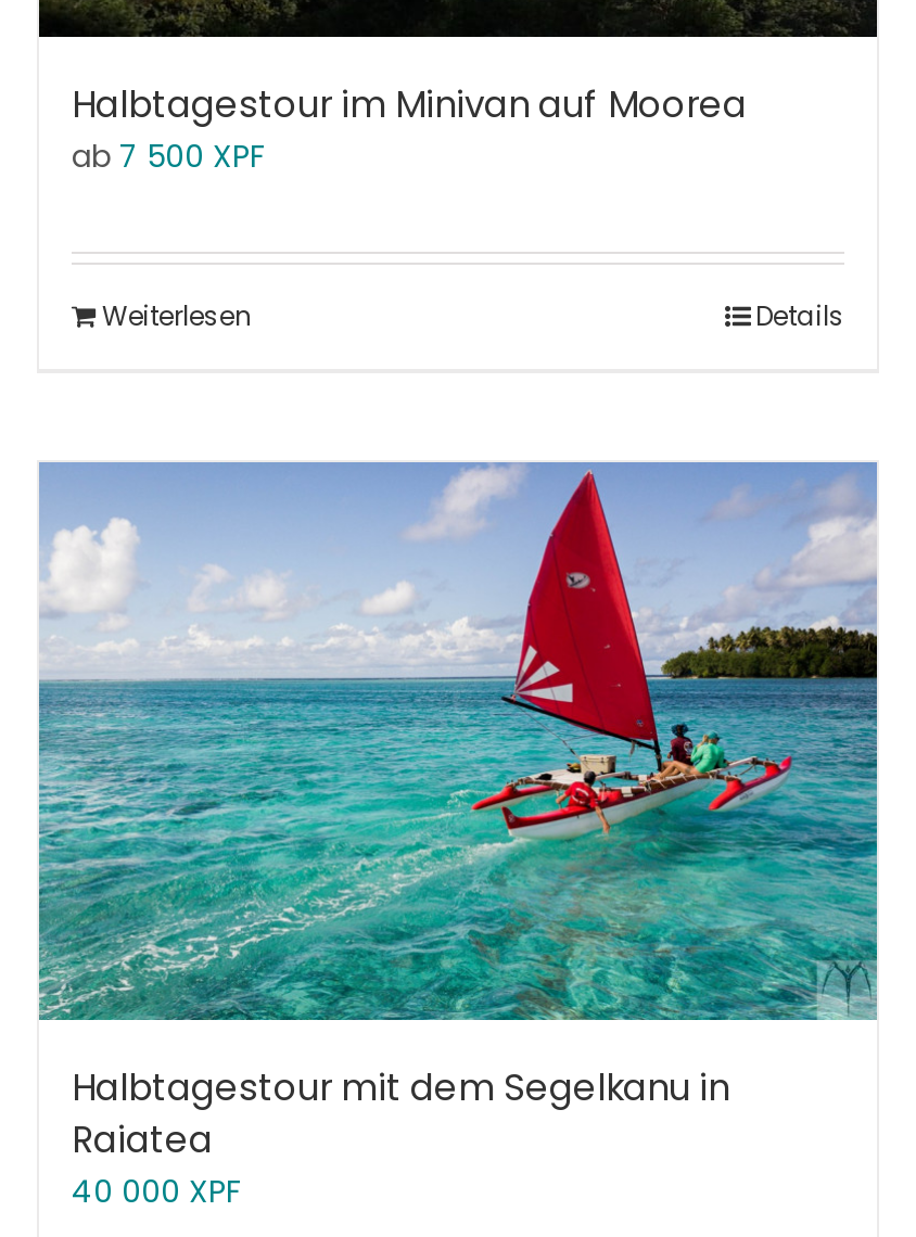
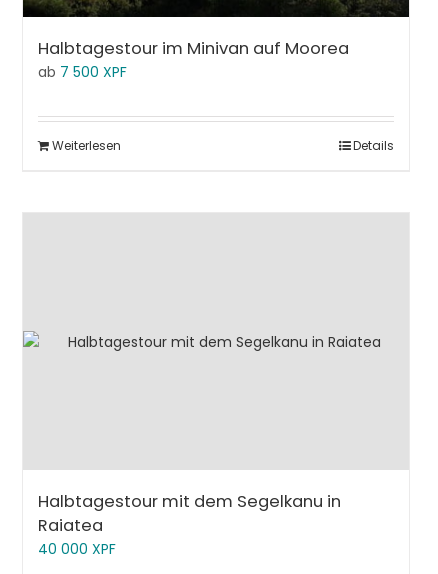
- [image]
